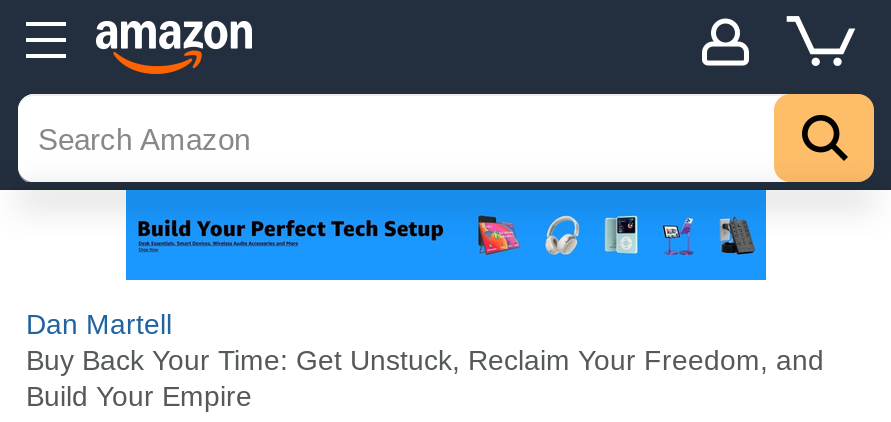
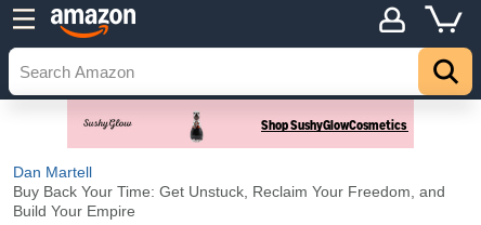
- [image]
+ [image]
